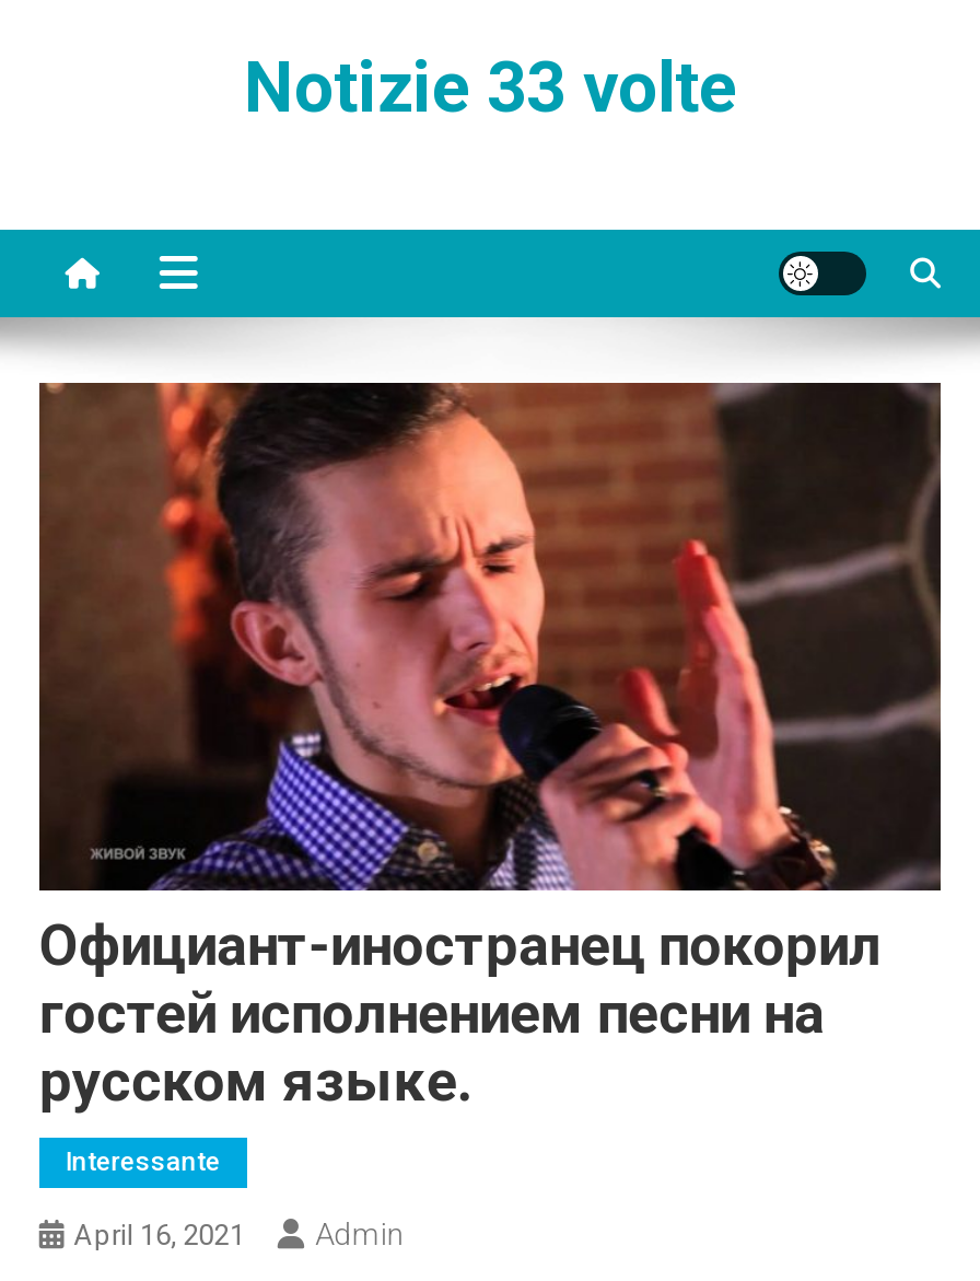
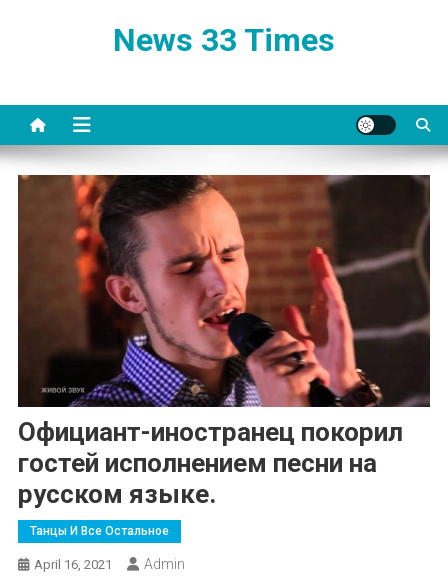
- Notizie 33 volte
+ News 33 Times

- Interessante
+ Танцы И Все Остальное
